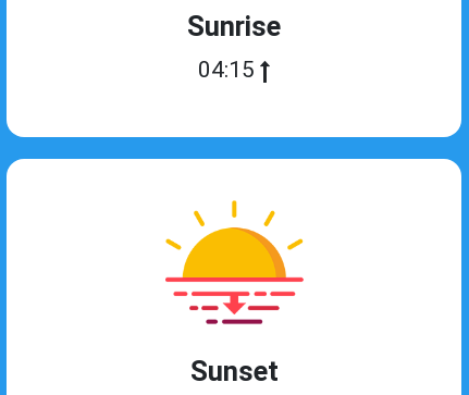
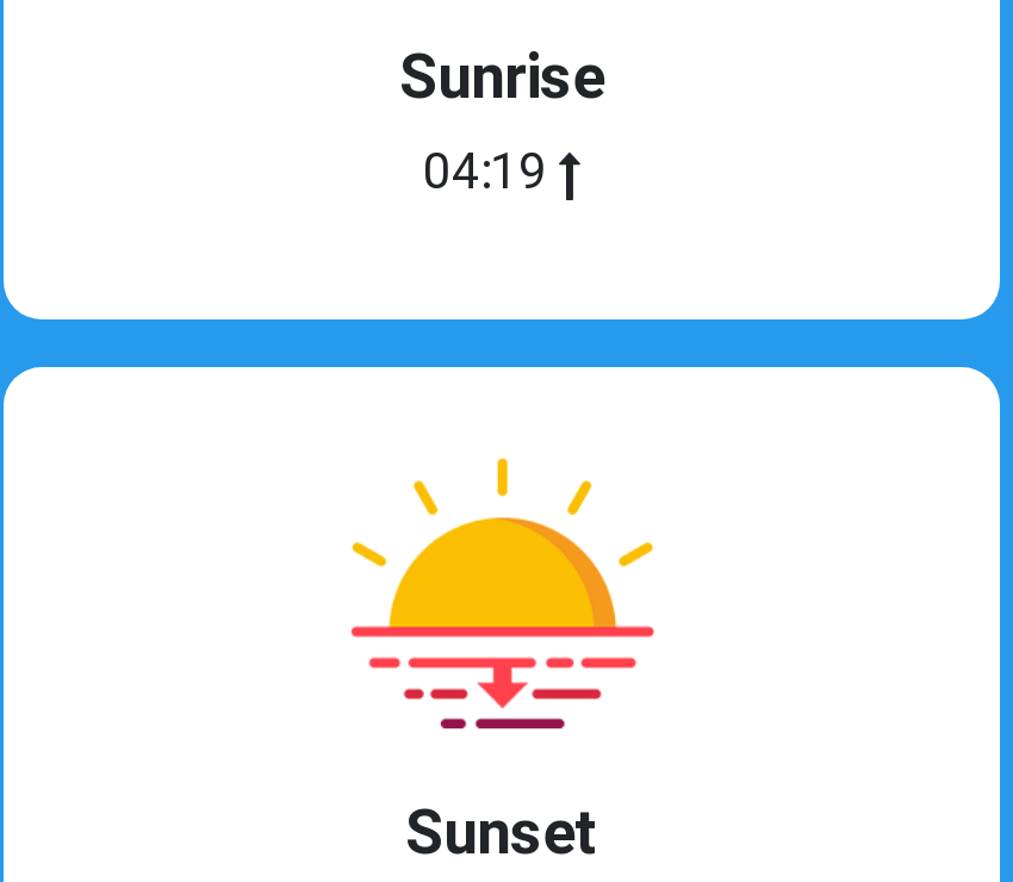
- 04:15
+ 04:19
